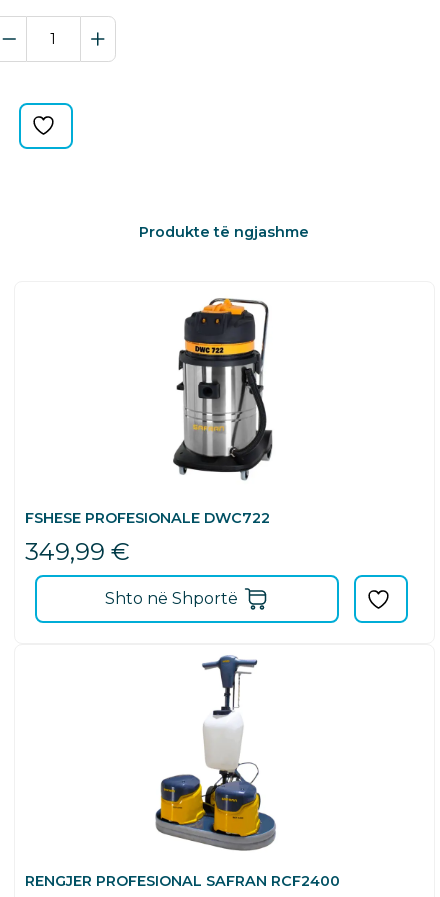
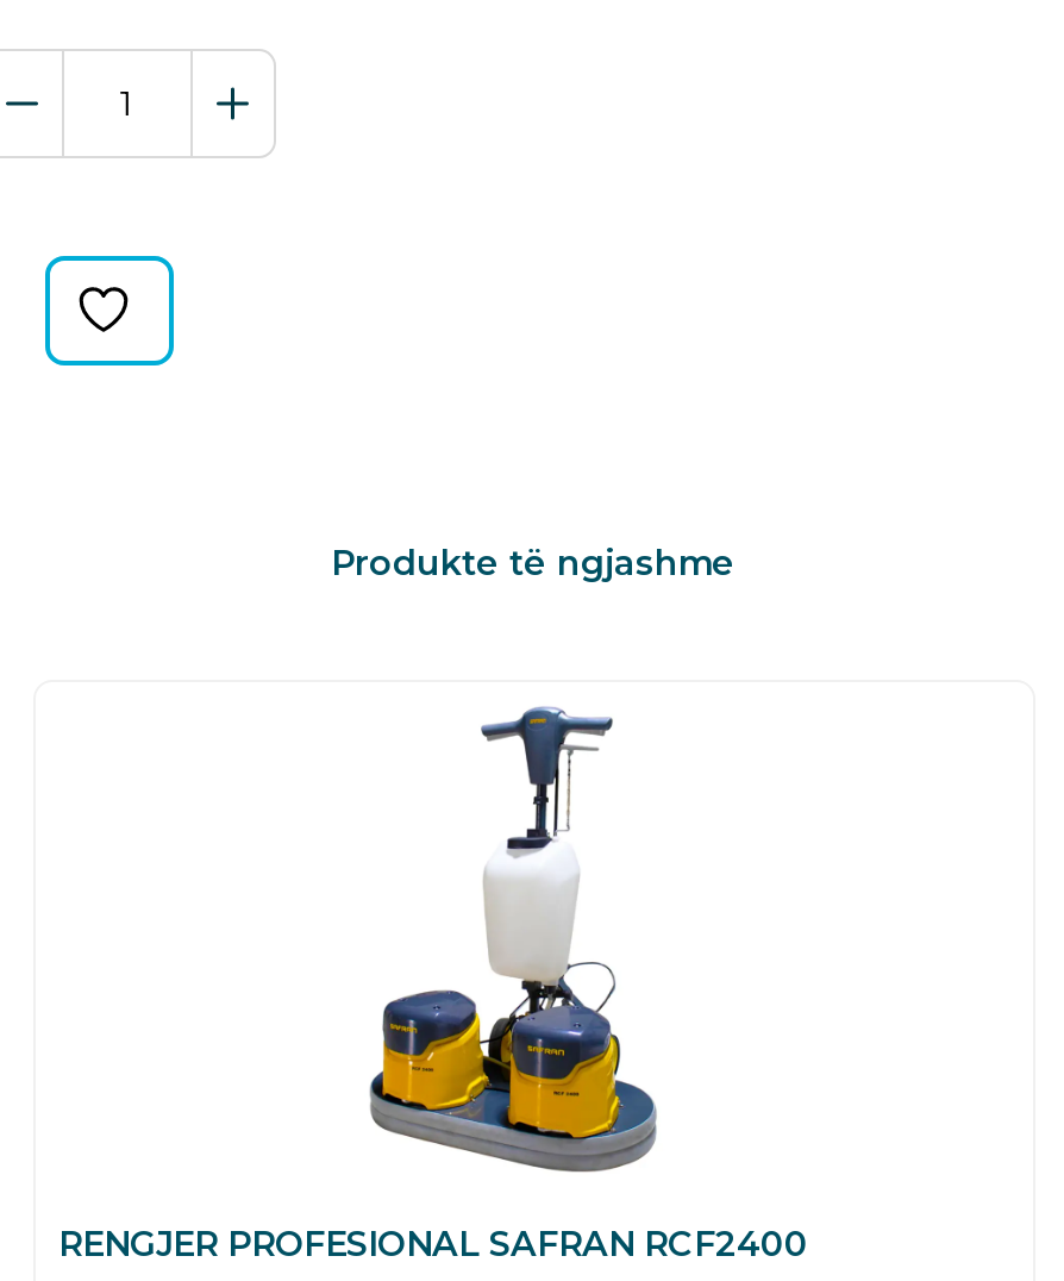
- [image]
- FSHESE PROFESIONALE DWC722
- 349,99 €
- Shto në Shportë

- [image]
